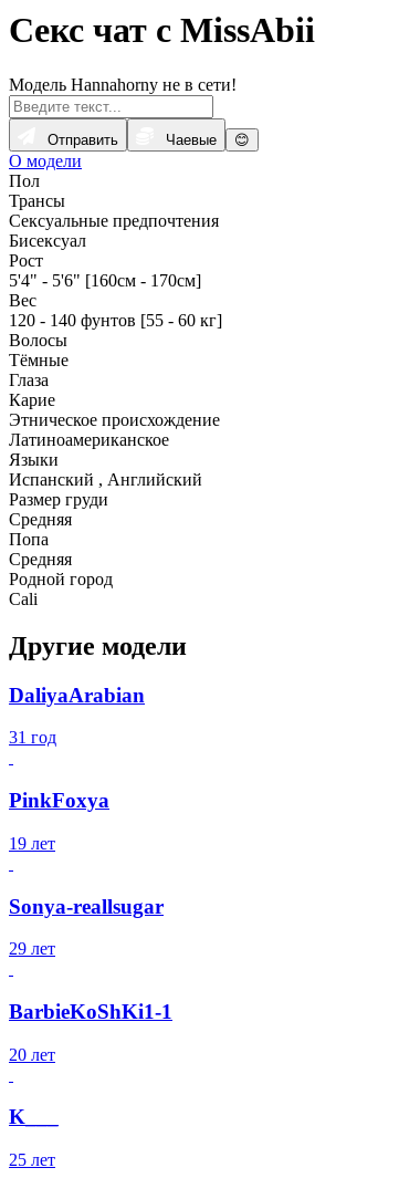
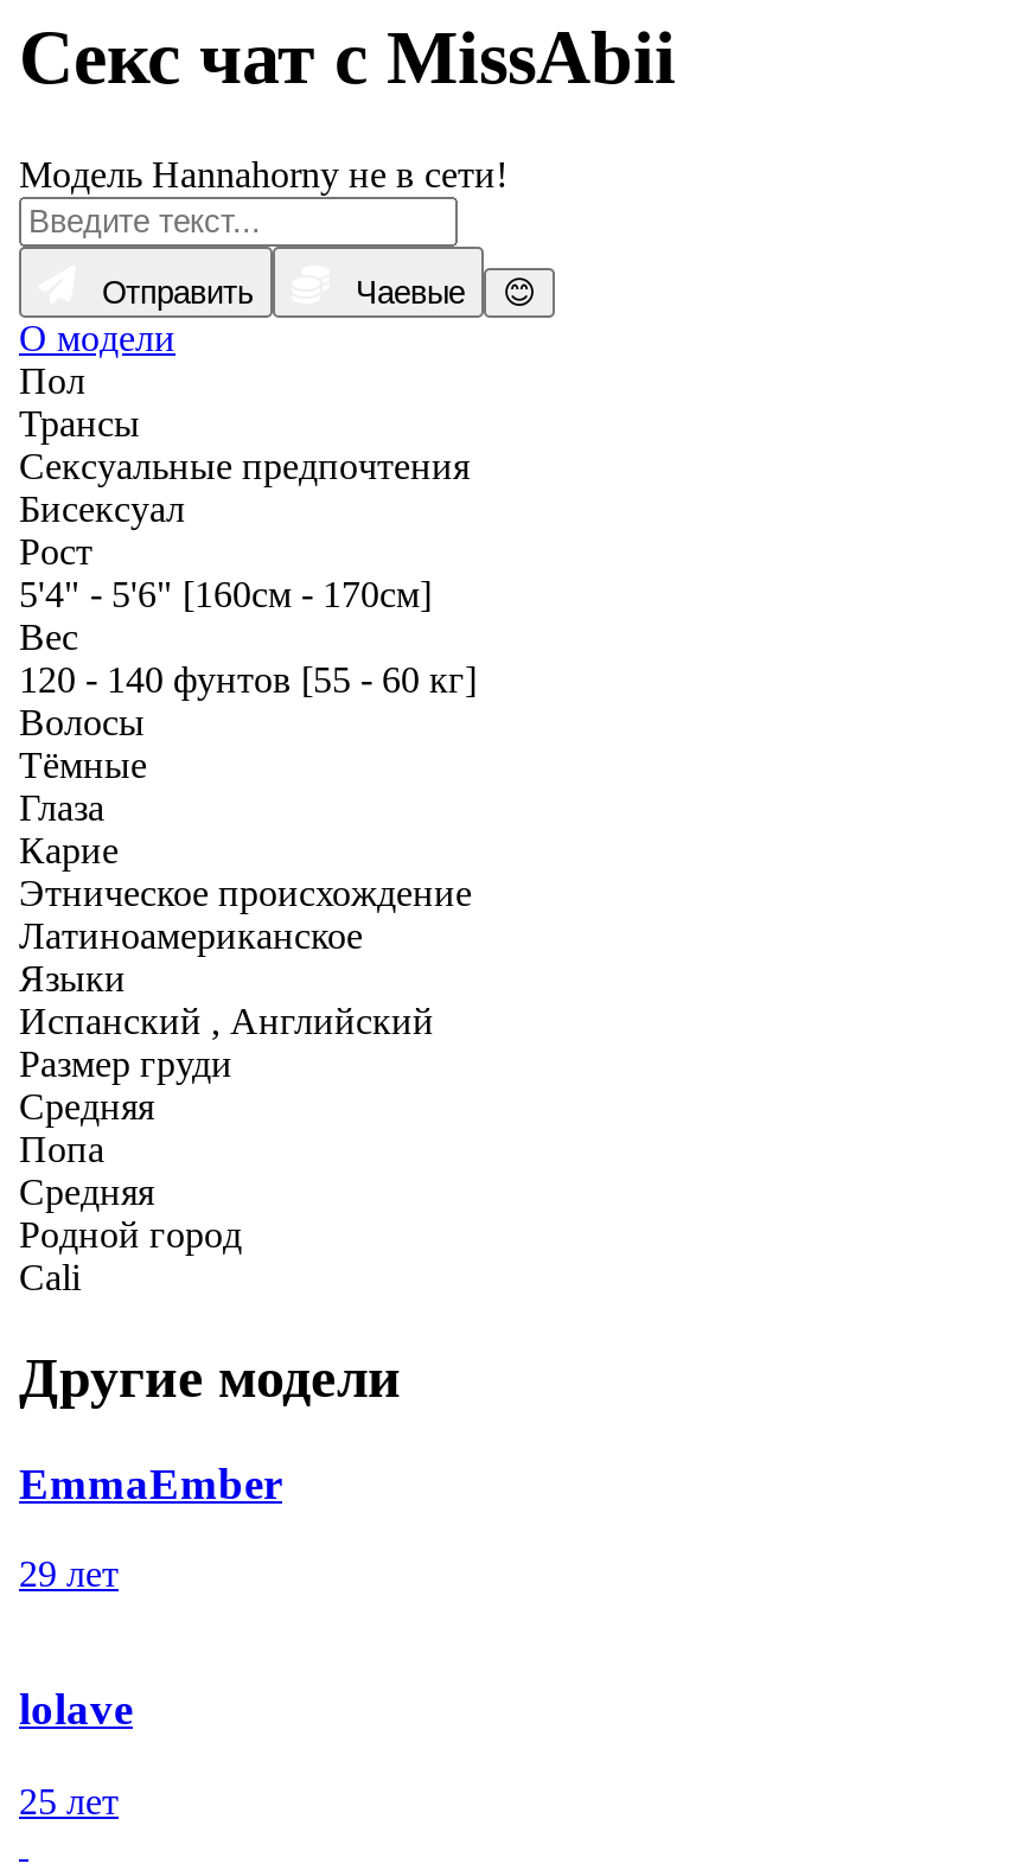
- DaliyaArabian
- 31 год
- PinkFoxya
- 19 лет
- Sonya-reallsugar
+ EmmaEmber

- BarbieKoShKi1-1
- 20 лет
- K___
+ lolave
